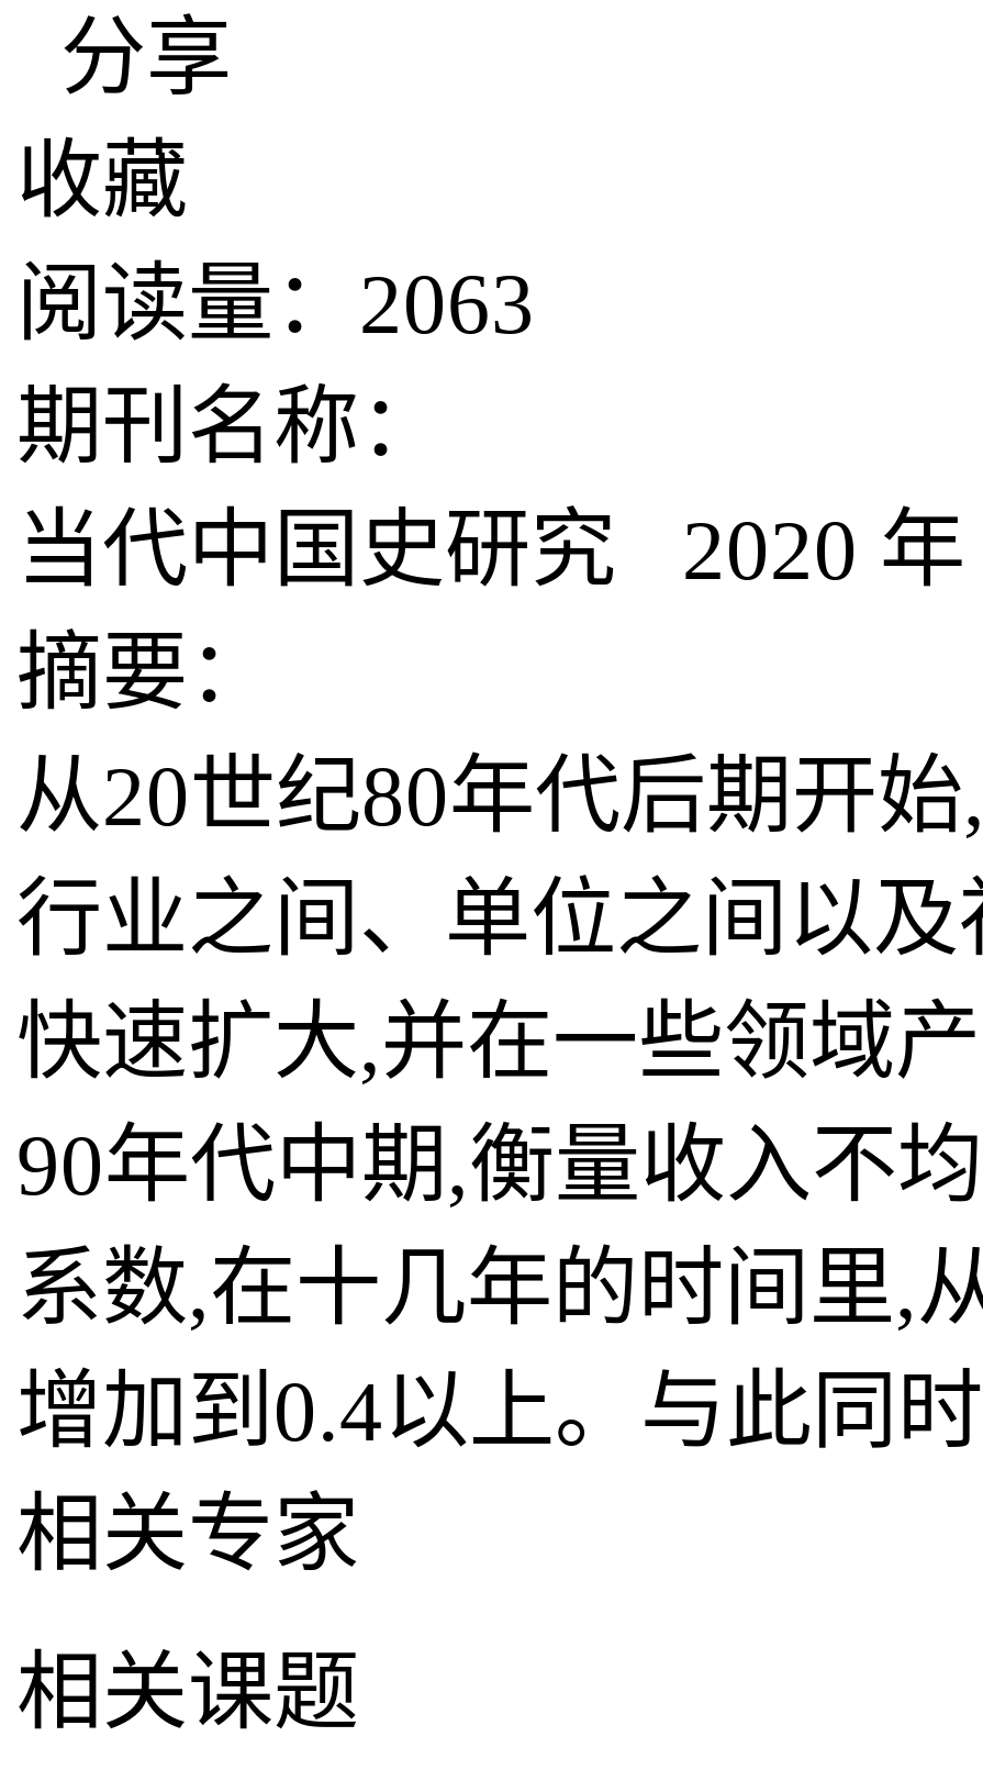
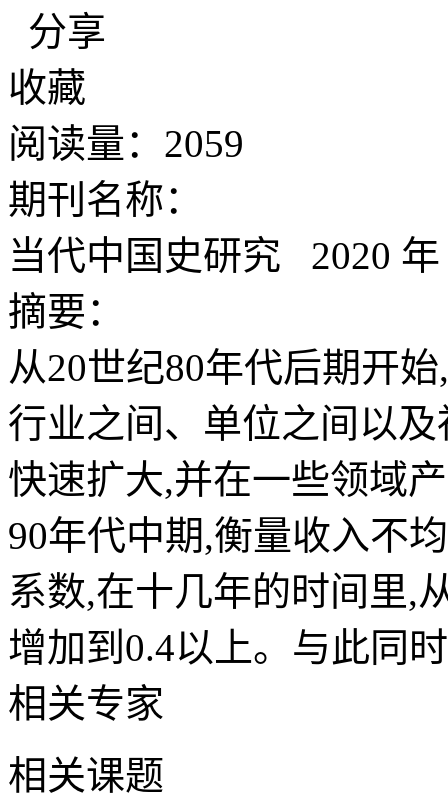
- 阅读量：2063
+ 阅读量：2059
